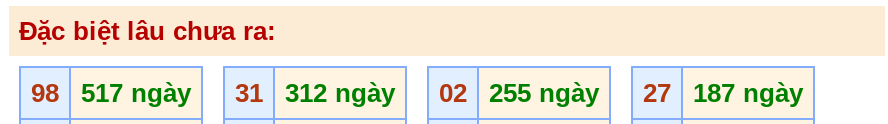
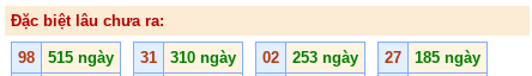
- 517 ngày
+ 515 ngày

- 312 ngày
+ 310 ngày

- 255 ngày
+ 253 ngày

- 187 ngày
+ 185 ngày
